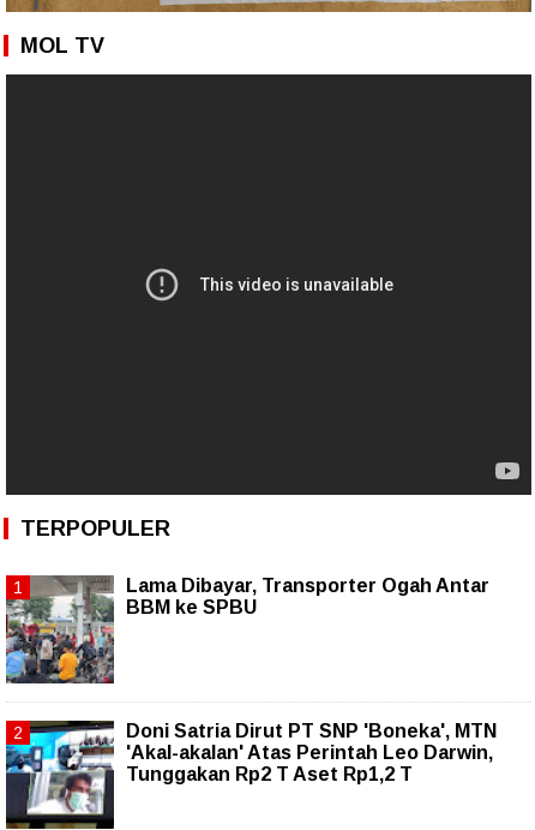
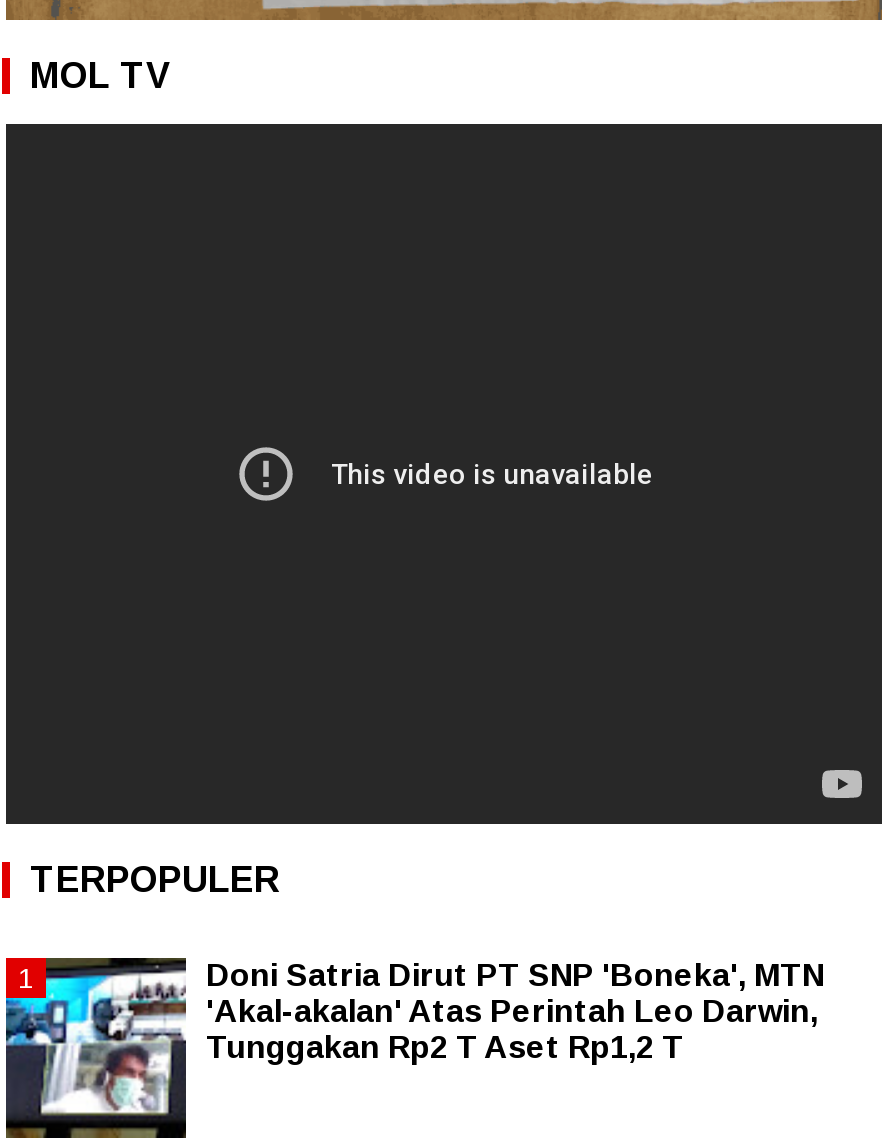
- [image]
- Lama Dibayar, Transporter Ogah Antar
- BBM ke SPBU
